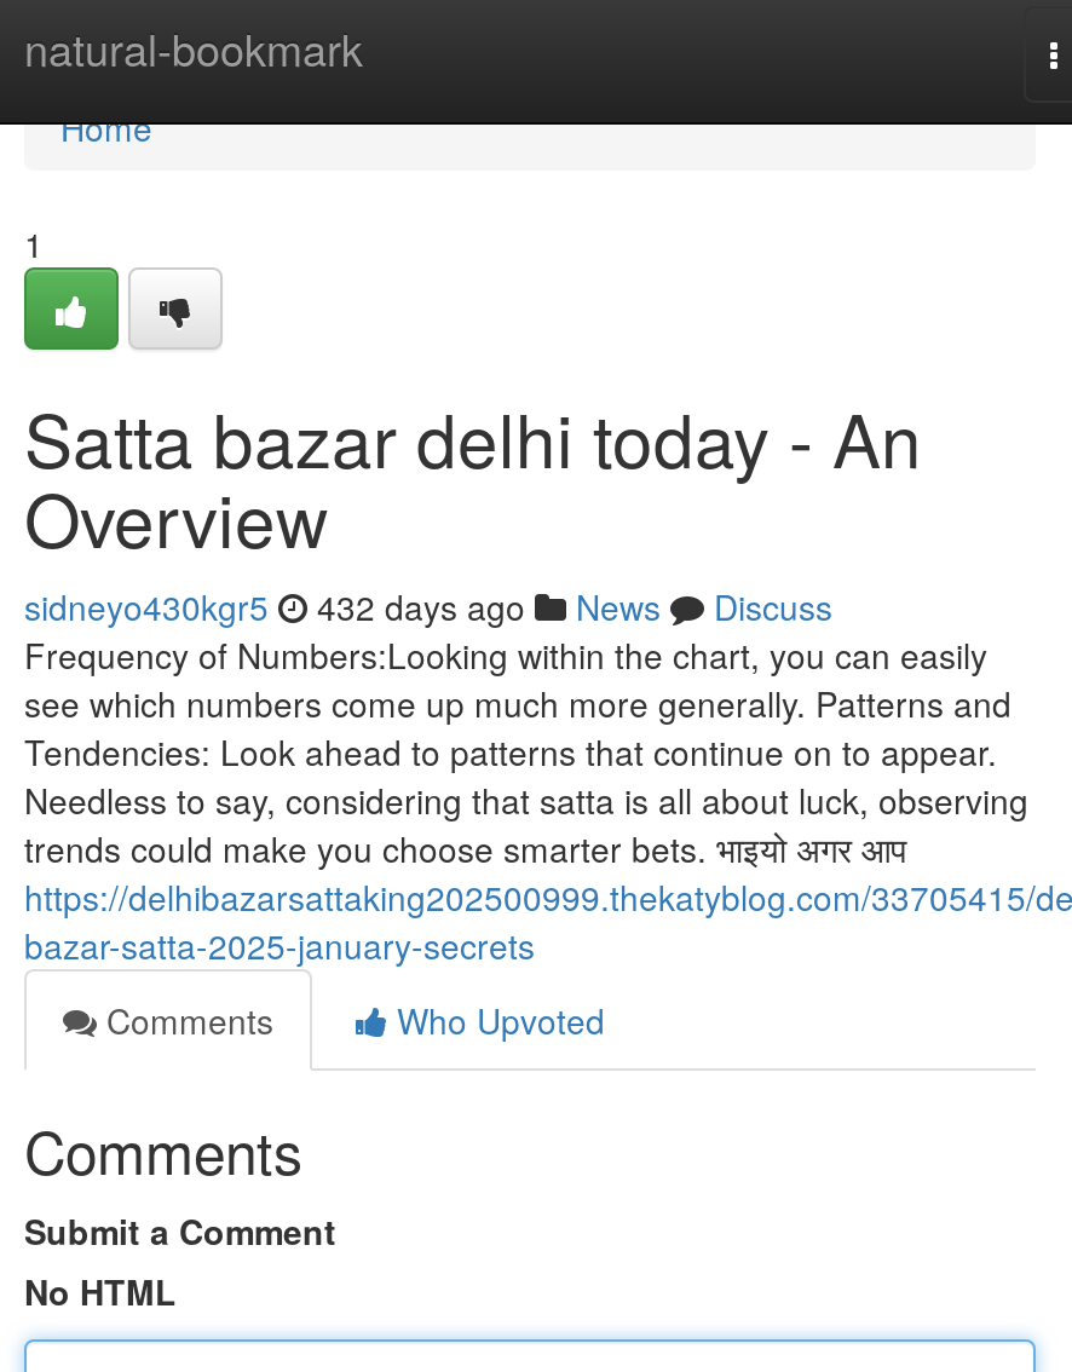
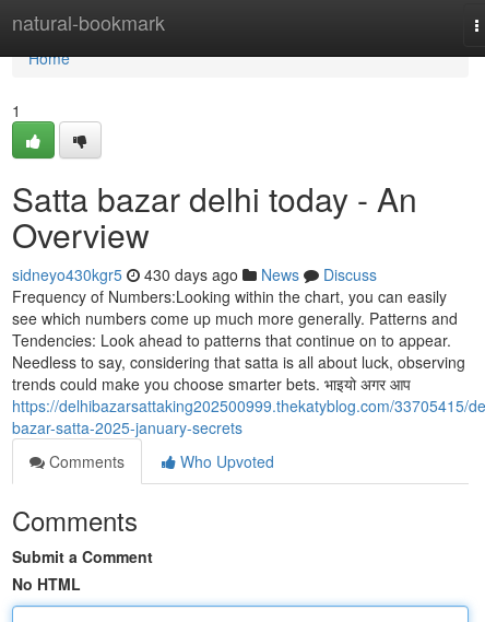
- sidneyo430kgr5 432 days ago News Discuss
+ sidneyo430kgr5 430 days ago News Discuss
